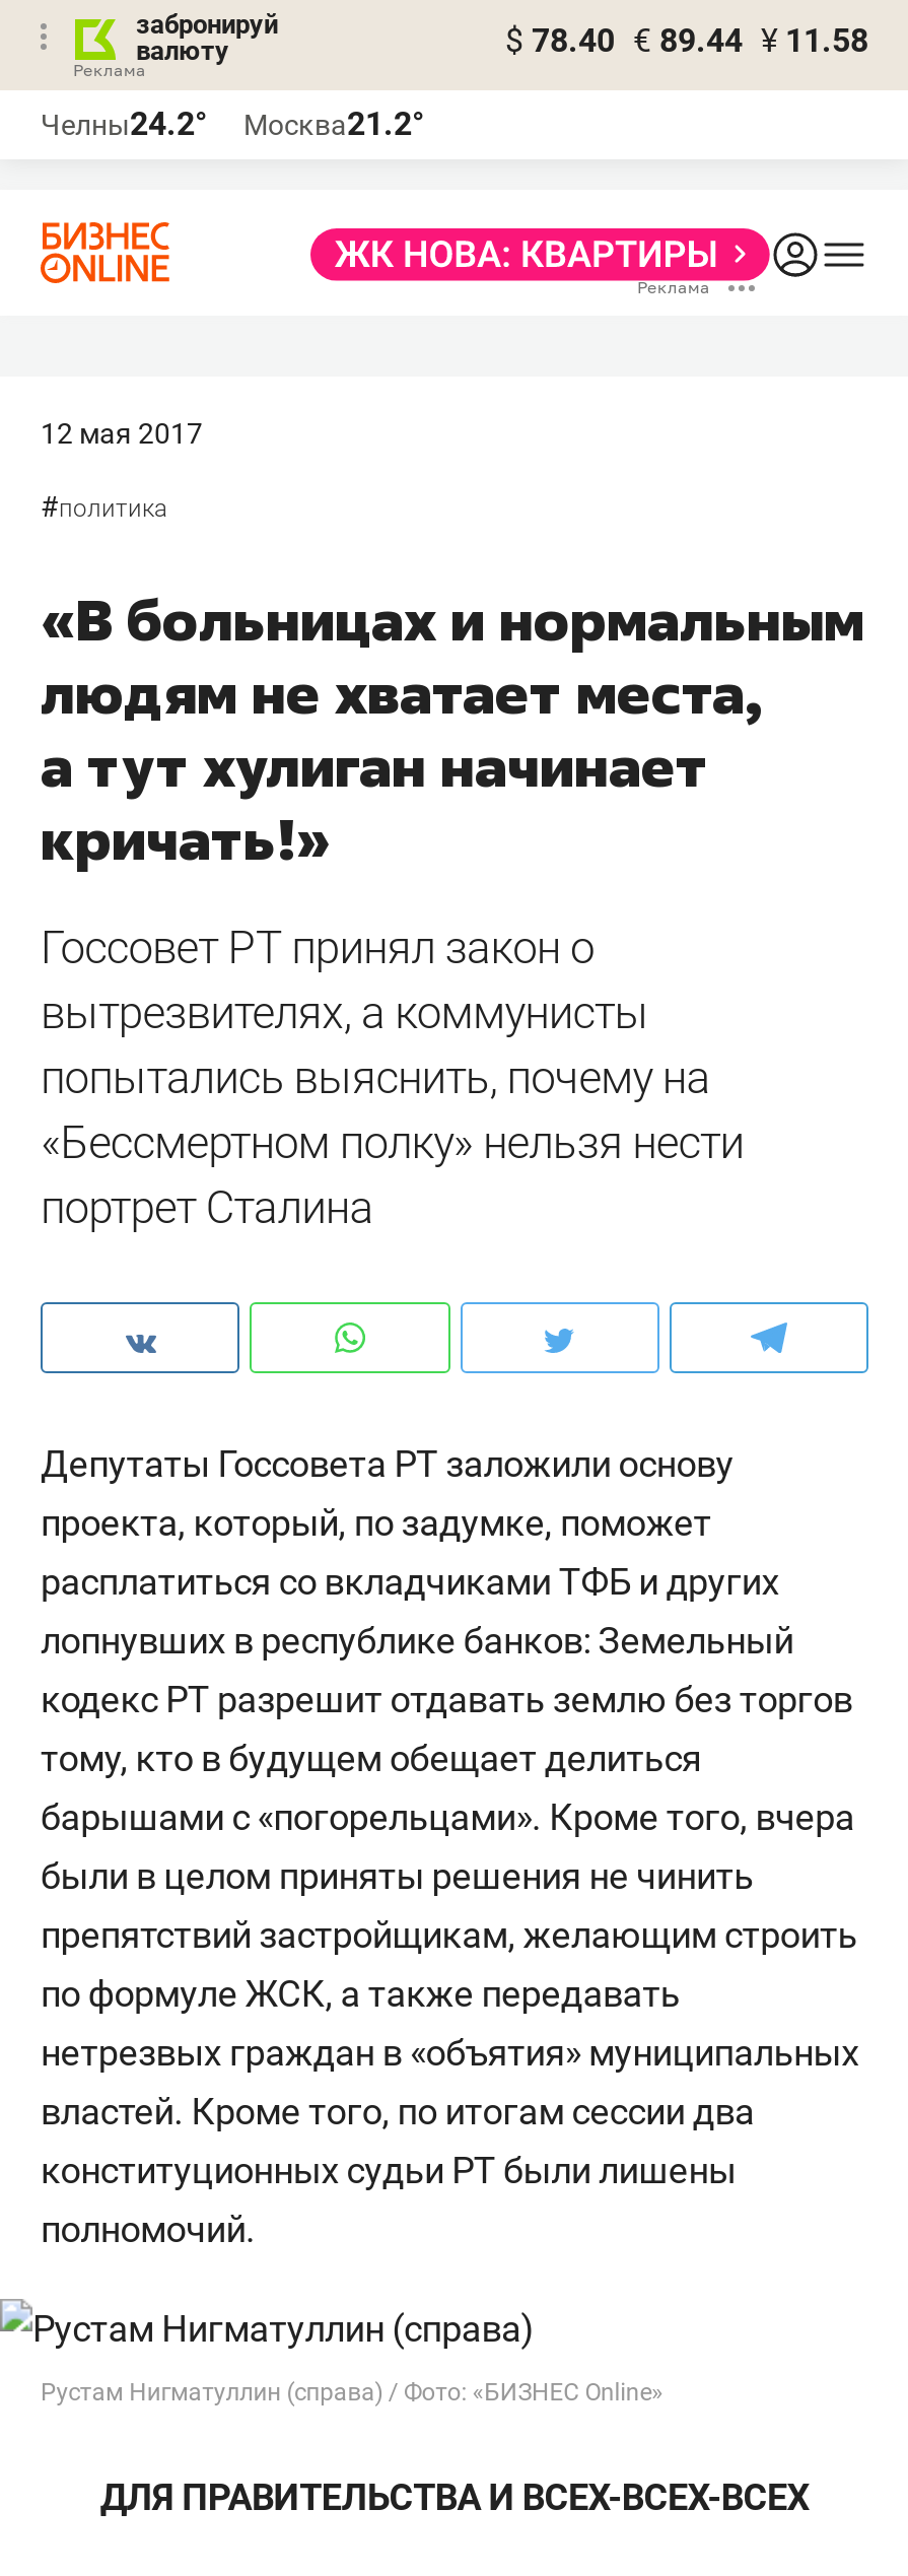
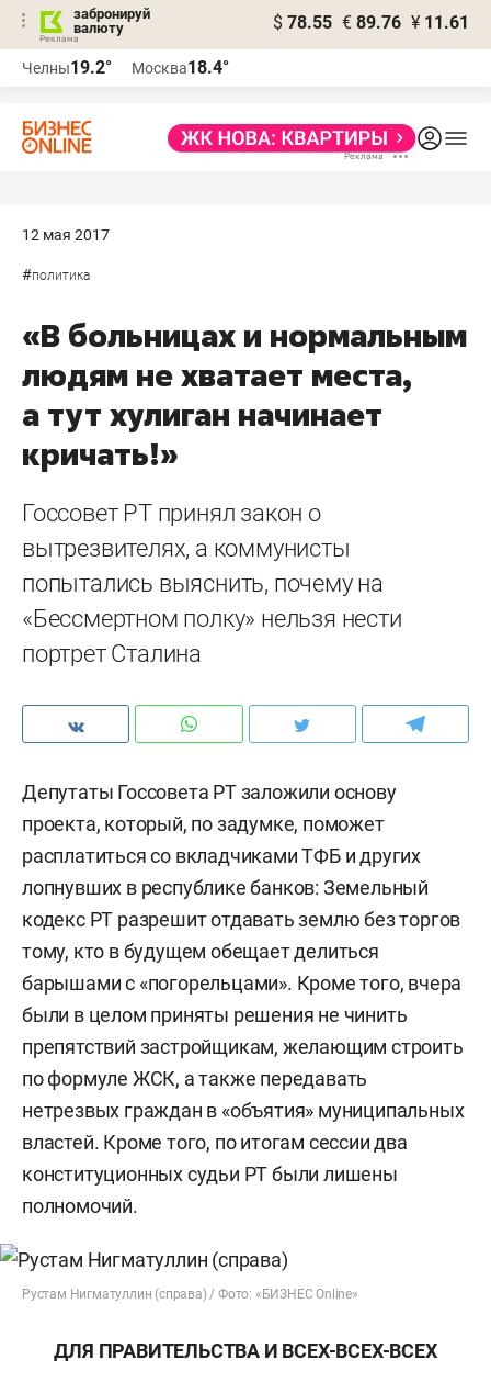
- $ 78.40 € 89.44 ¥ 11.58
+ $ 78.55 € 89.76 ¥ 11.61

- Челны24.2°
+ Челны19.2°

- Москва21.2°
+ Москва18.4°
